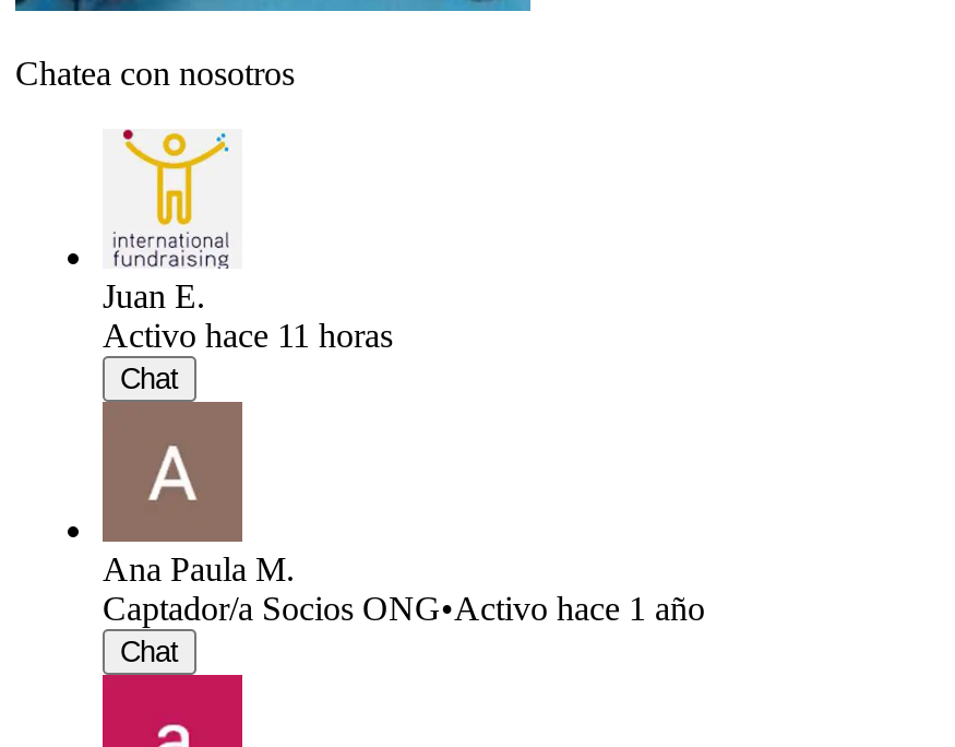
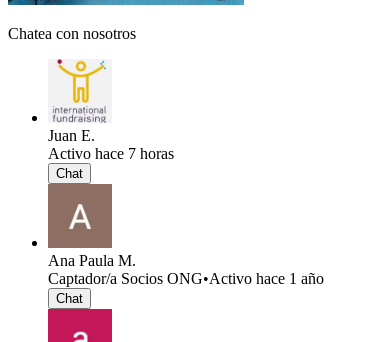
- Activo hace 11 horas
+ Activo hace 7 horas
